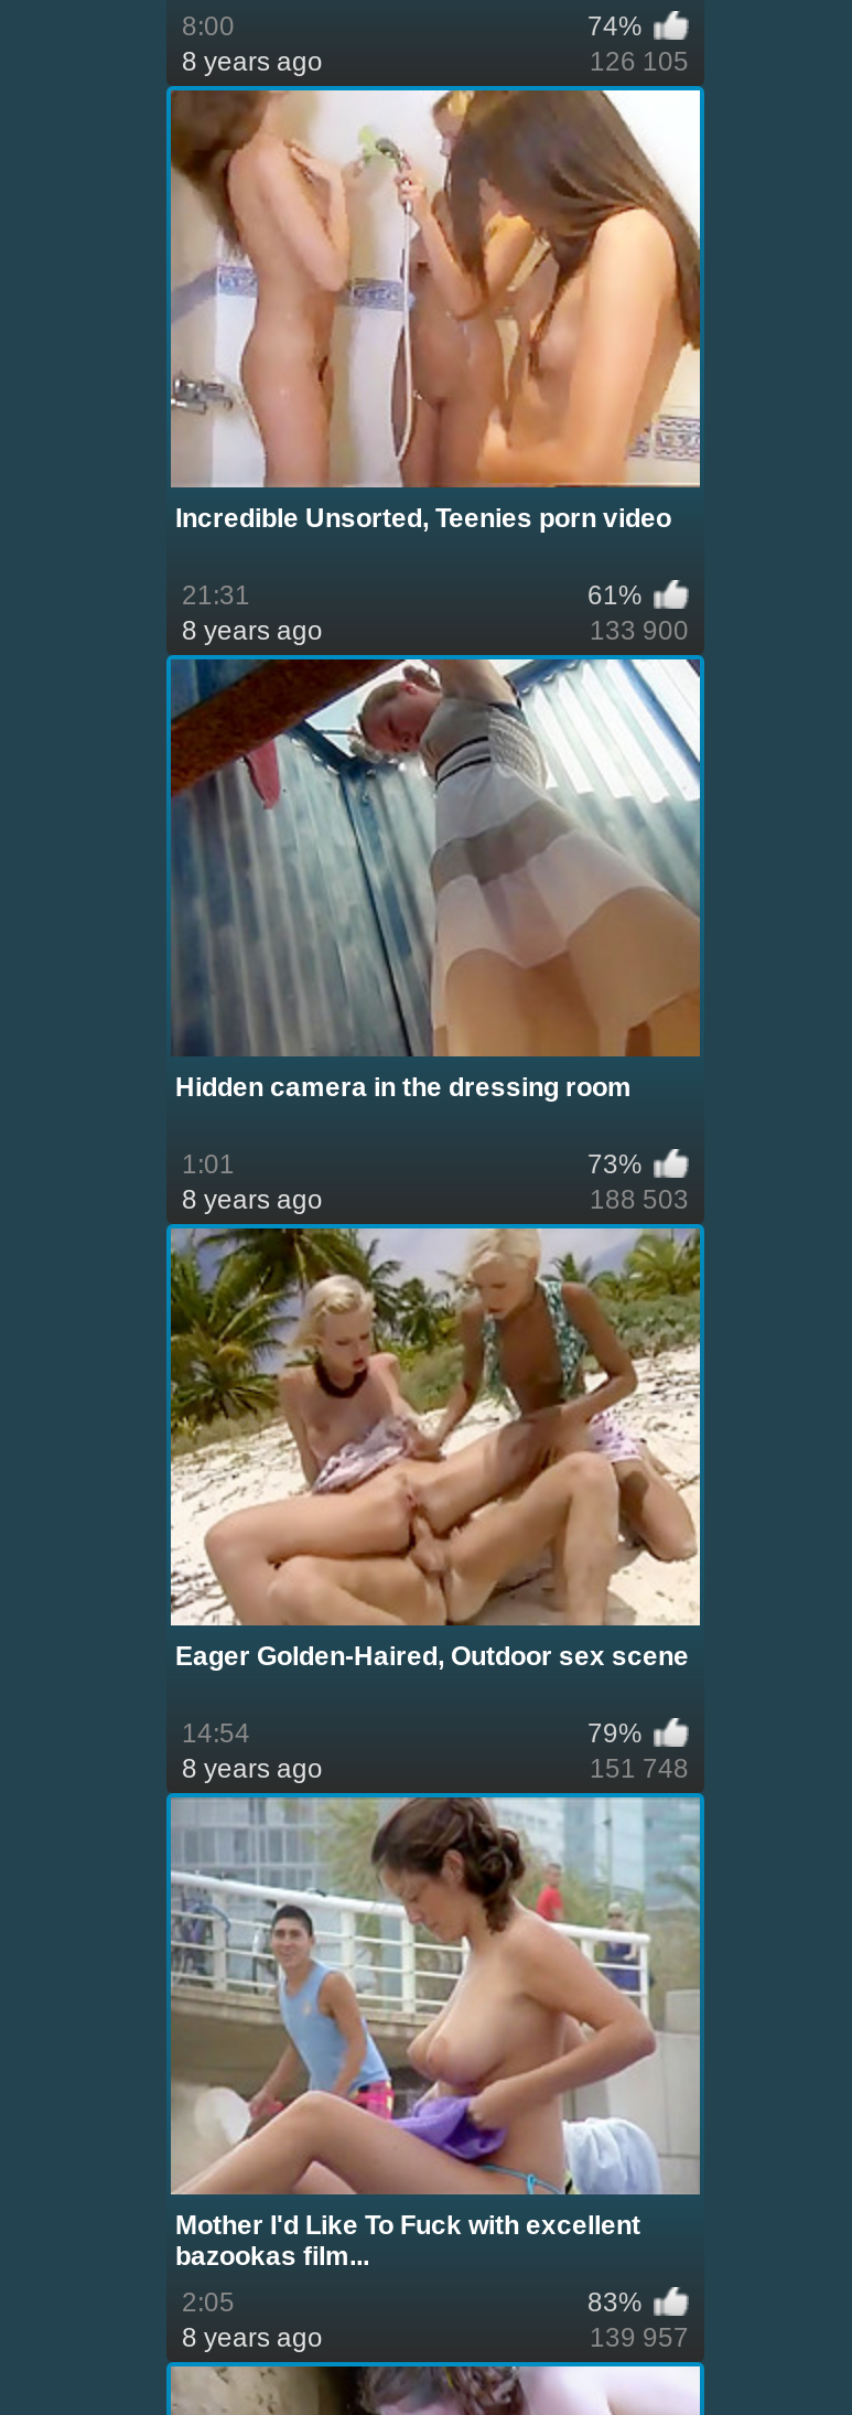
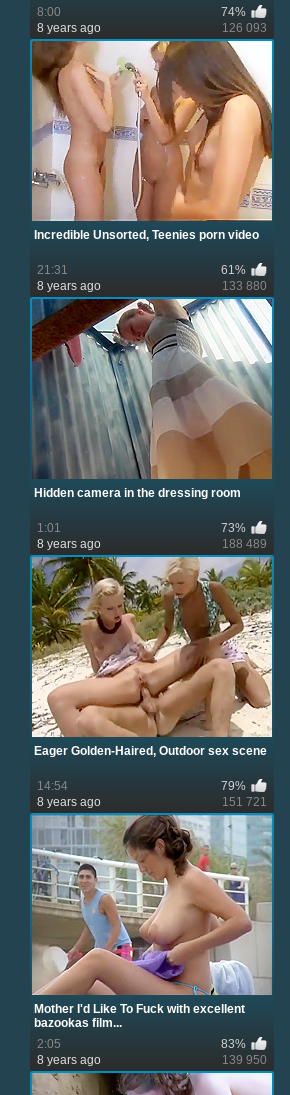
- 126 105
+ 126 093

- 133 900
+ 133 880

- 188 503
+ 188 489

- 151 748
+ 151 721

- 139 957
+ 139 950
